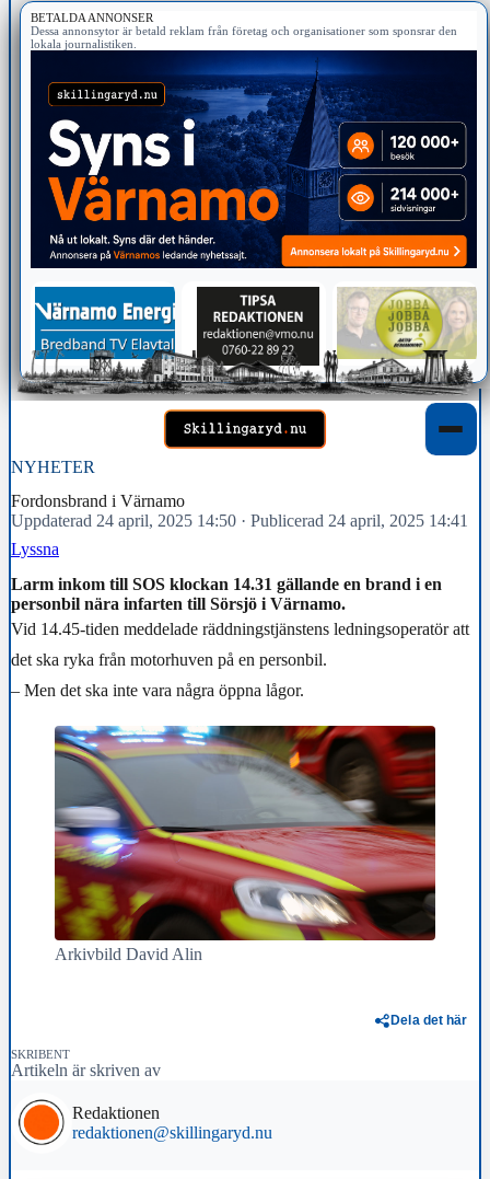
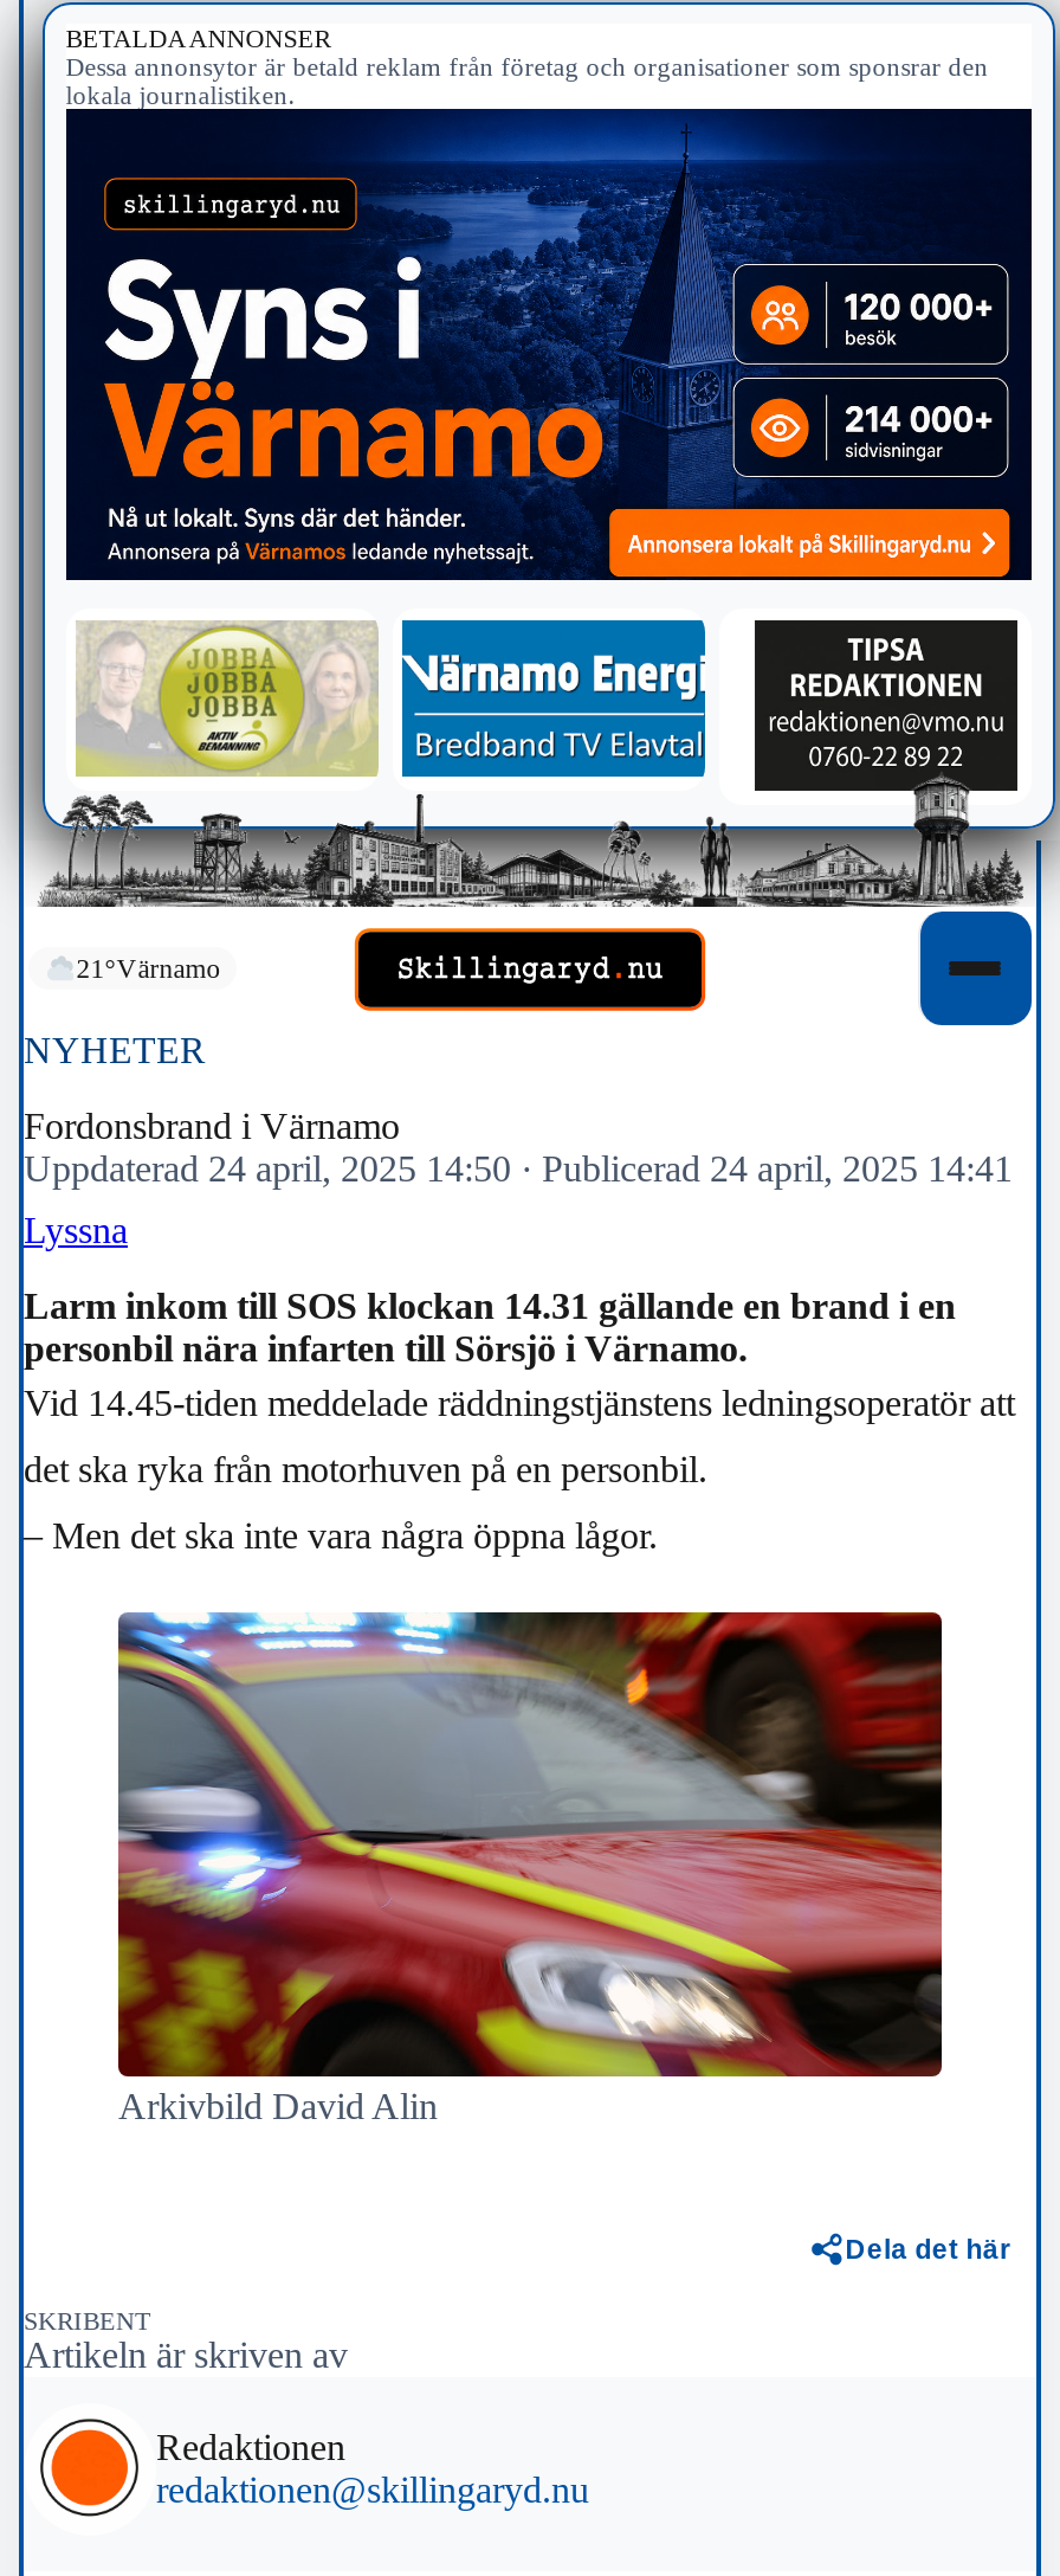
+ 21°Värnamo

- [image]
+ [image]
